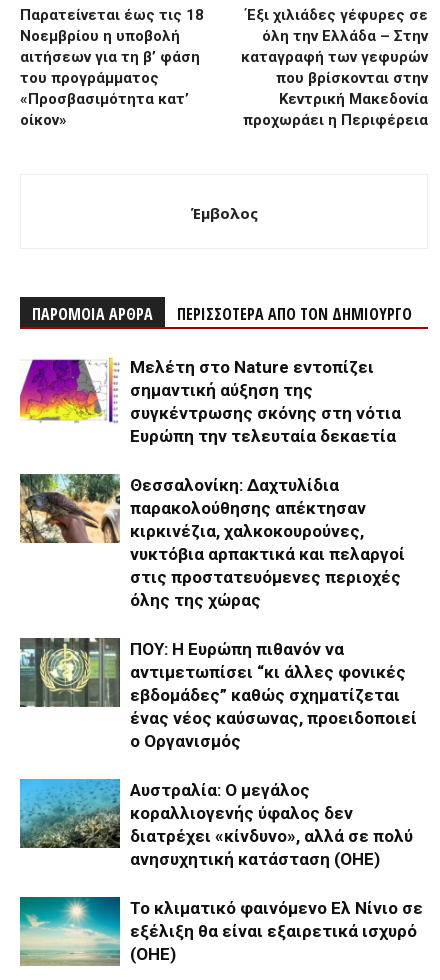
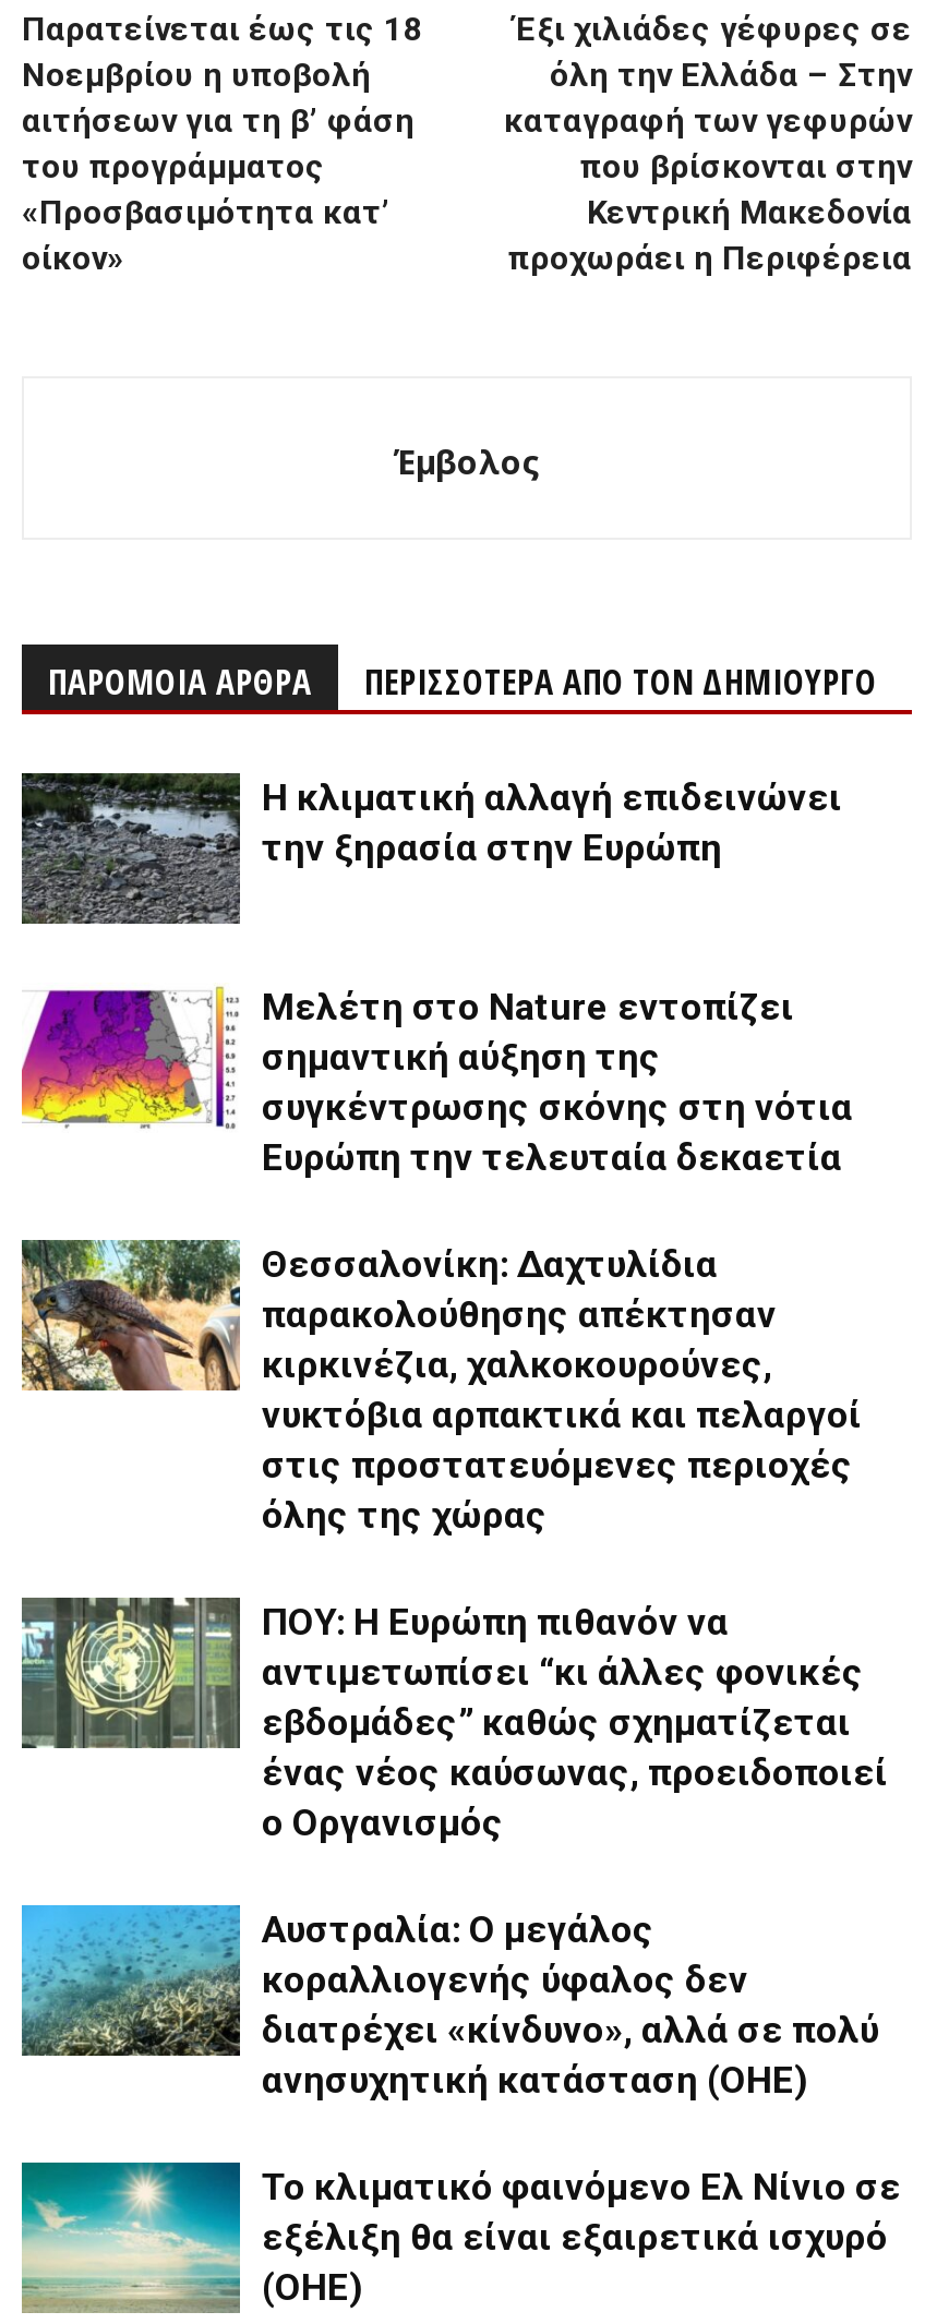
+ [image]
+ Η κλιματική αλλαγή επιδεινώνει
+ την ξηρασία στην Ευρώπη
